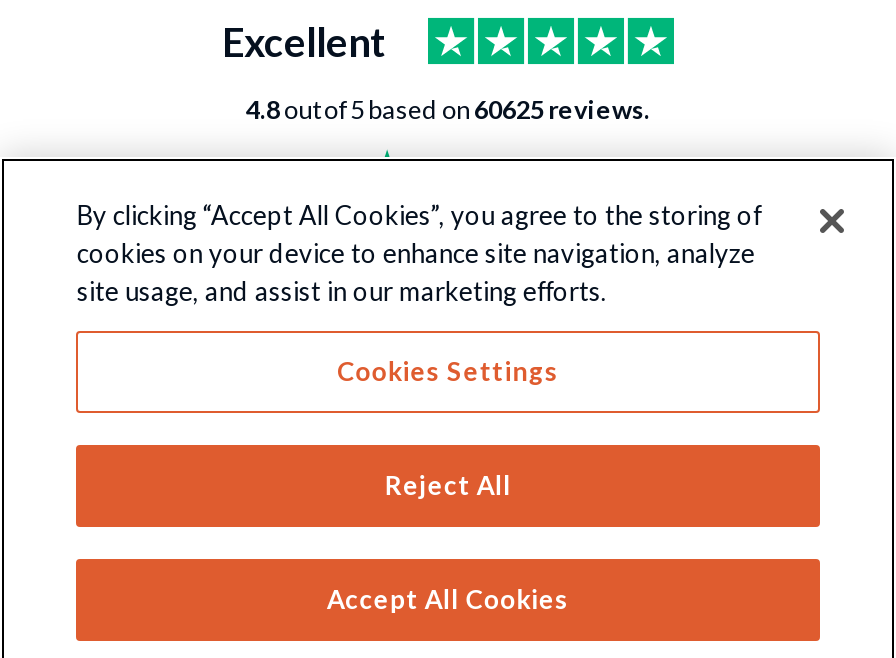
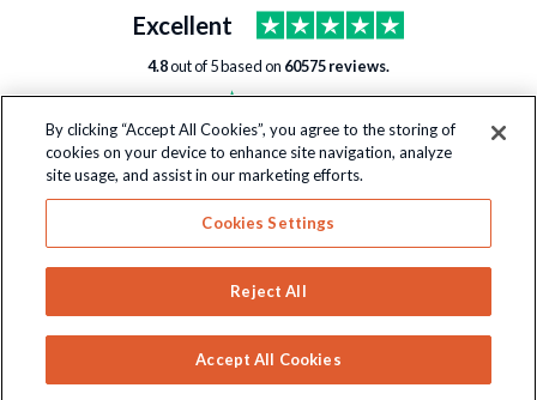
- 4.8out of5 based on 60625 reviews.
+ 4.8out of5 based on 60575 reviews.
